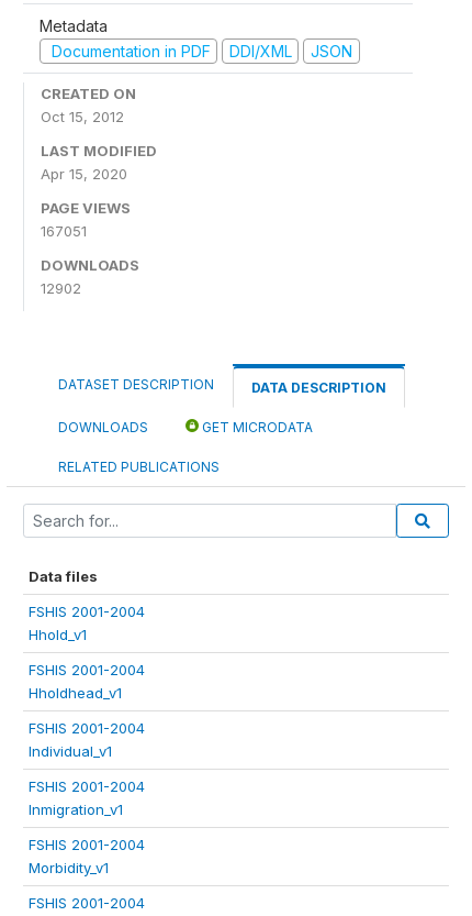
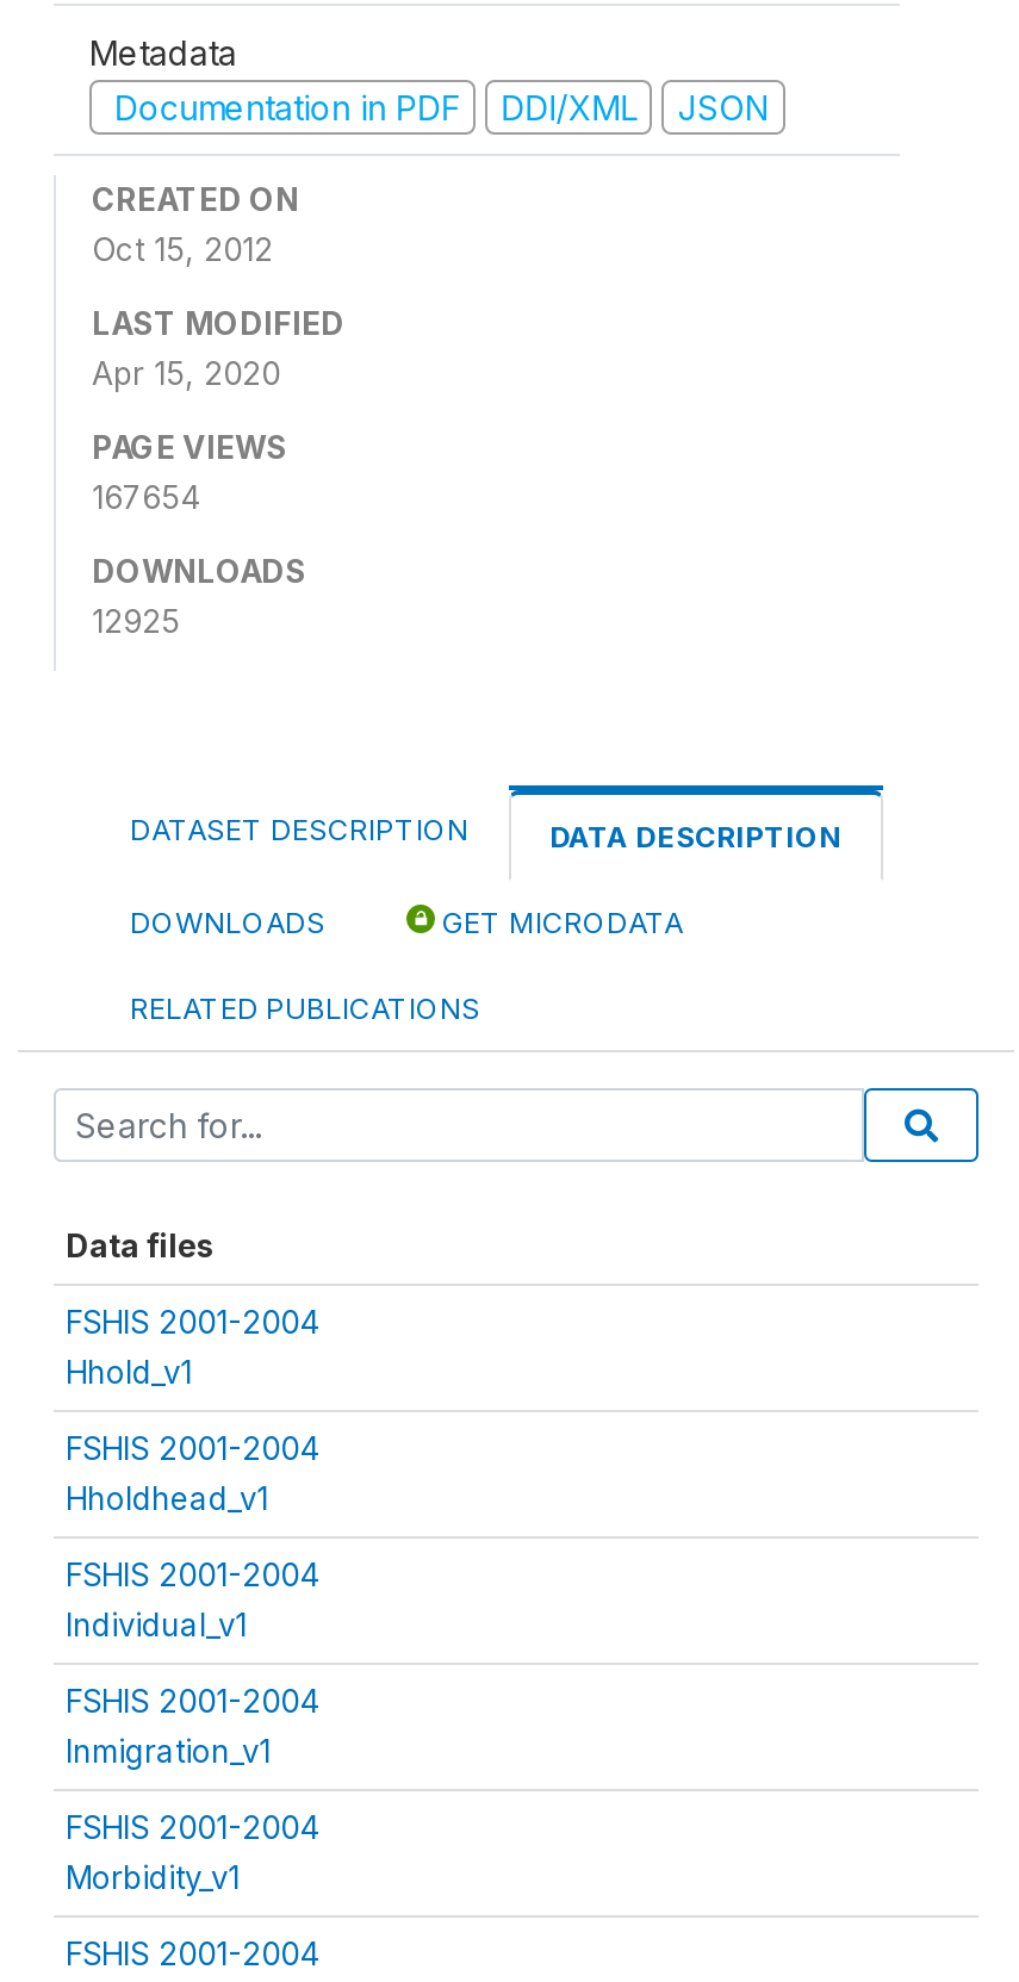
- 167051
+ 167654

- 12902
+ 12925
